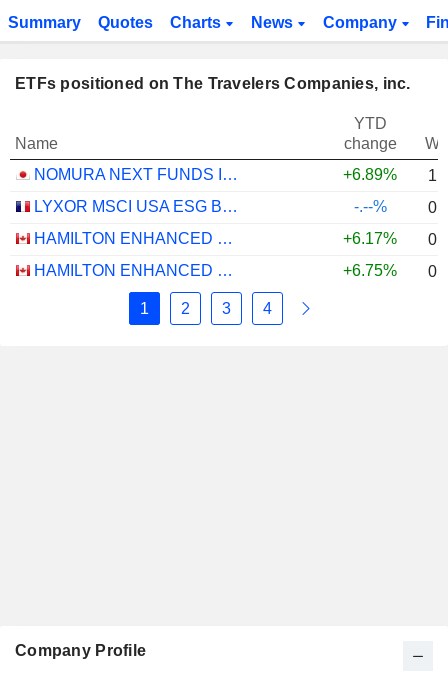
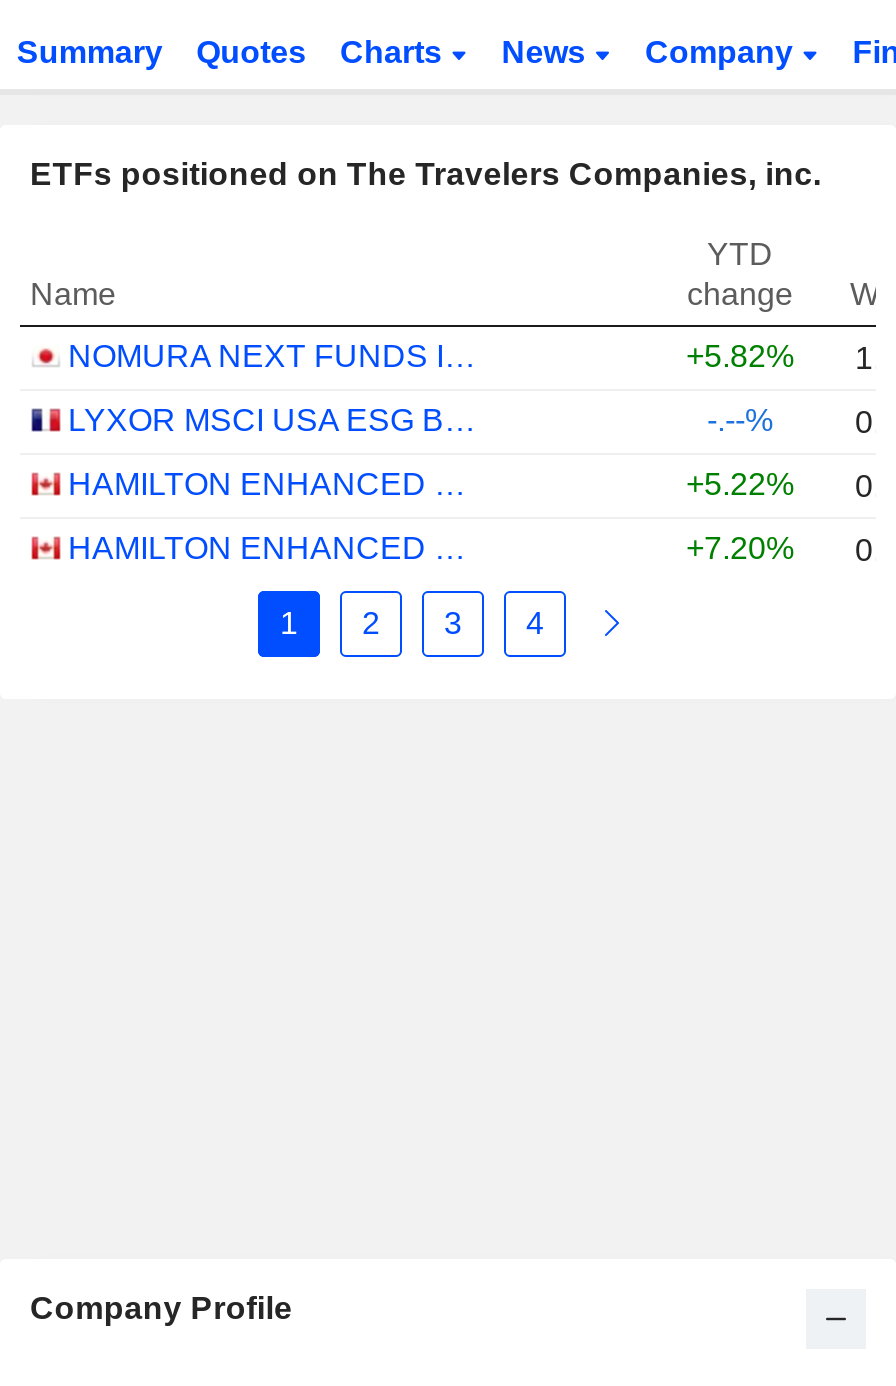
- +6.89%
+ +5.82%

- +6.17%
+ +5.22%

- +6.75%
+ +7.20%
